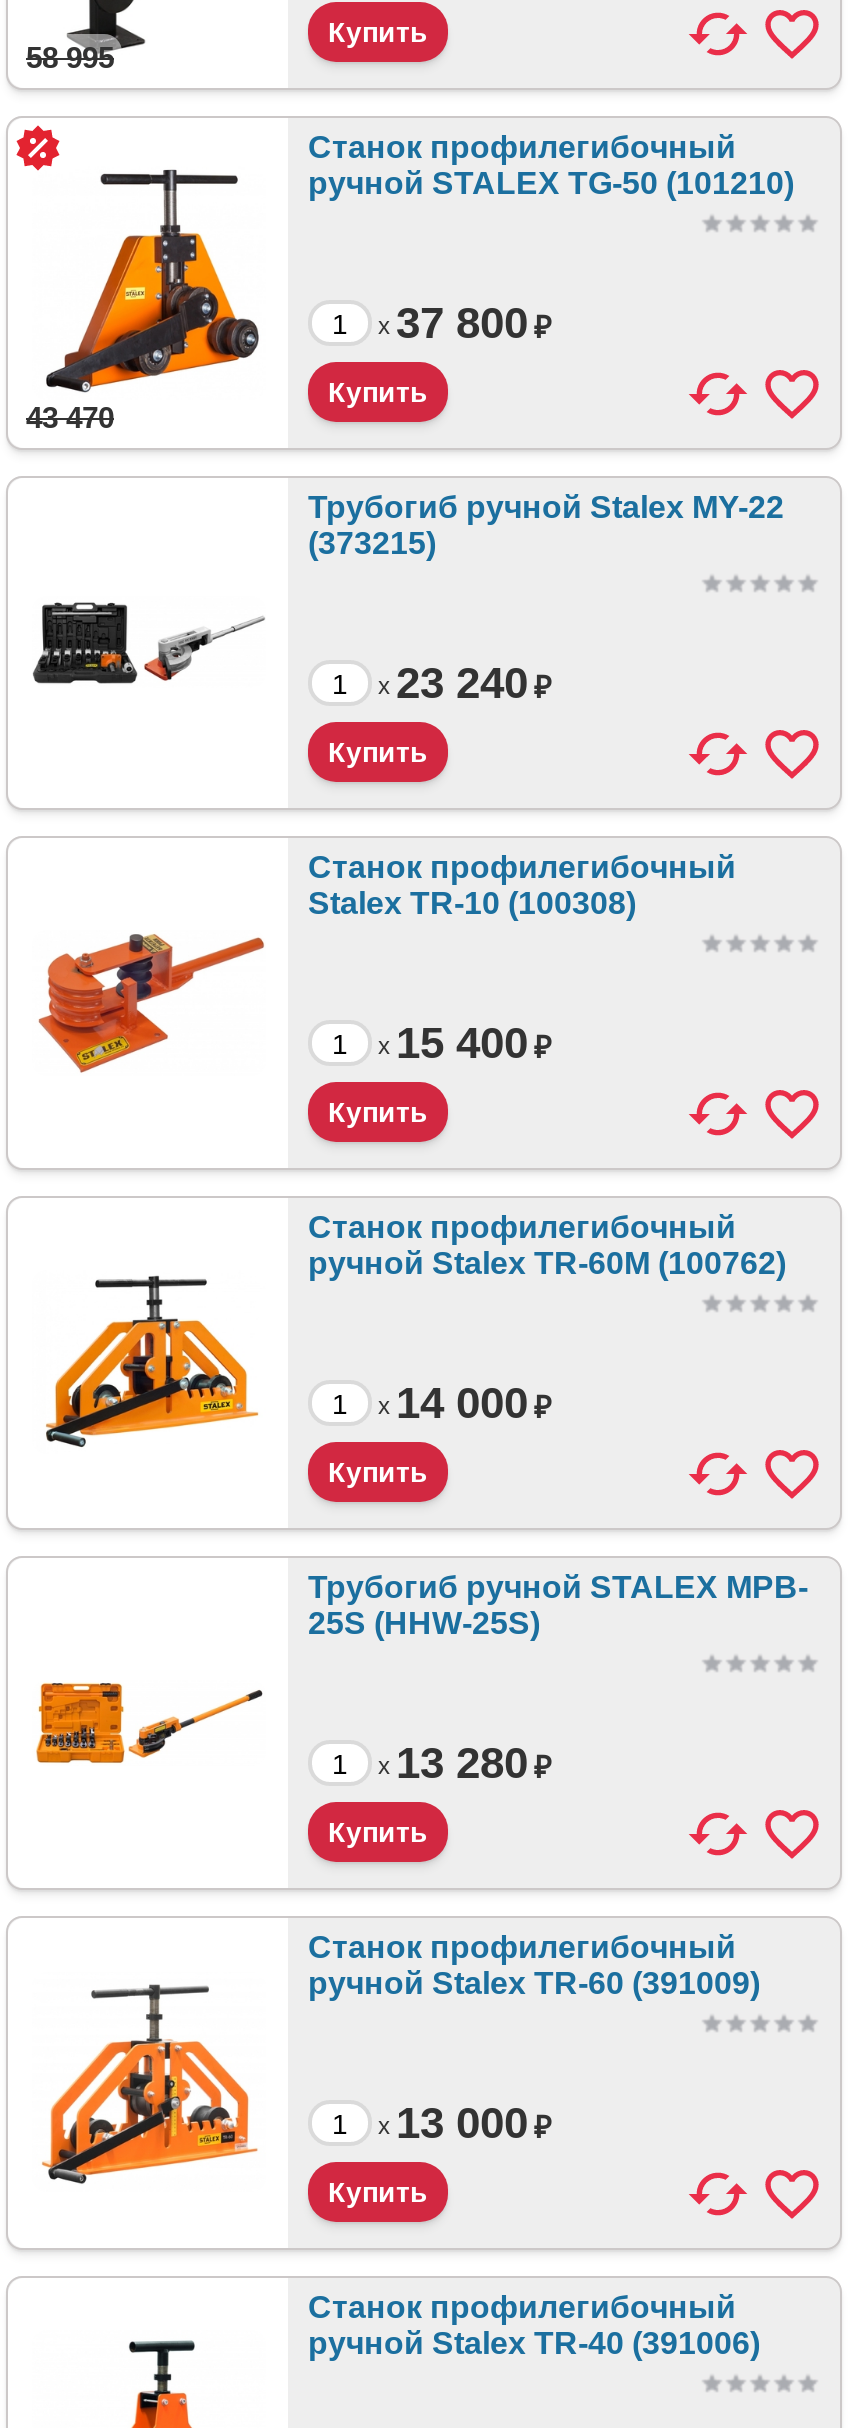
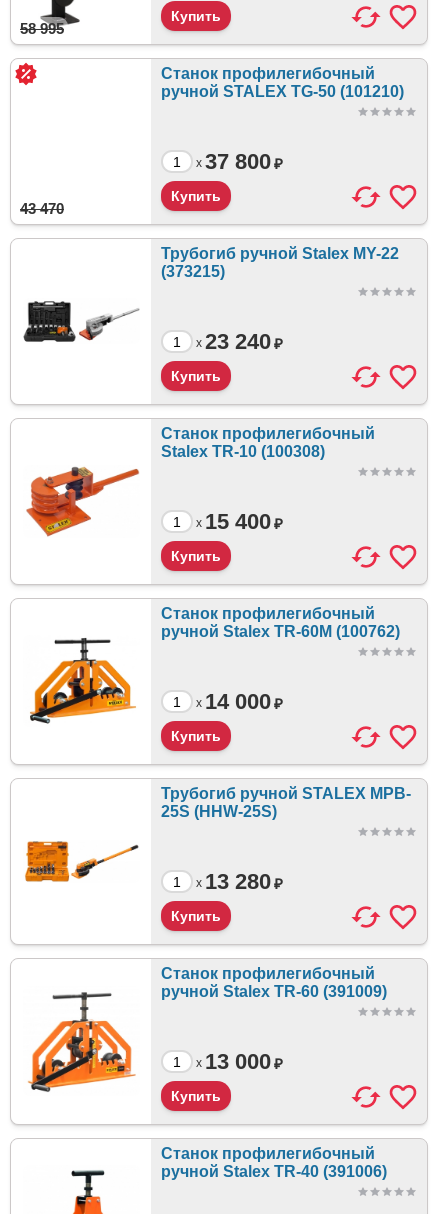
- [image]
